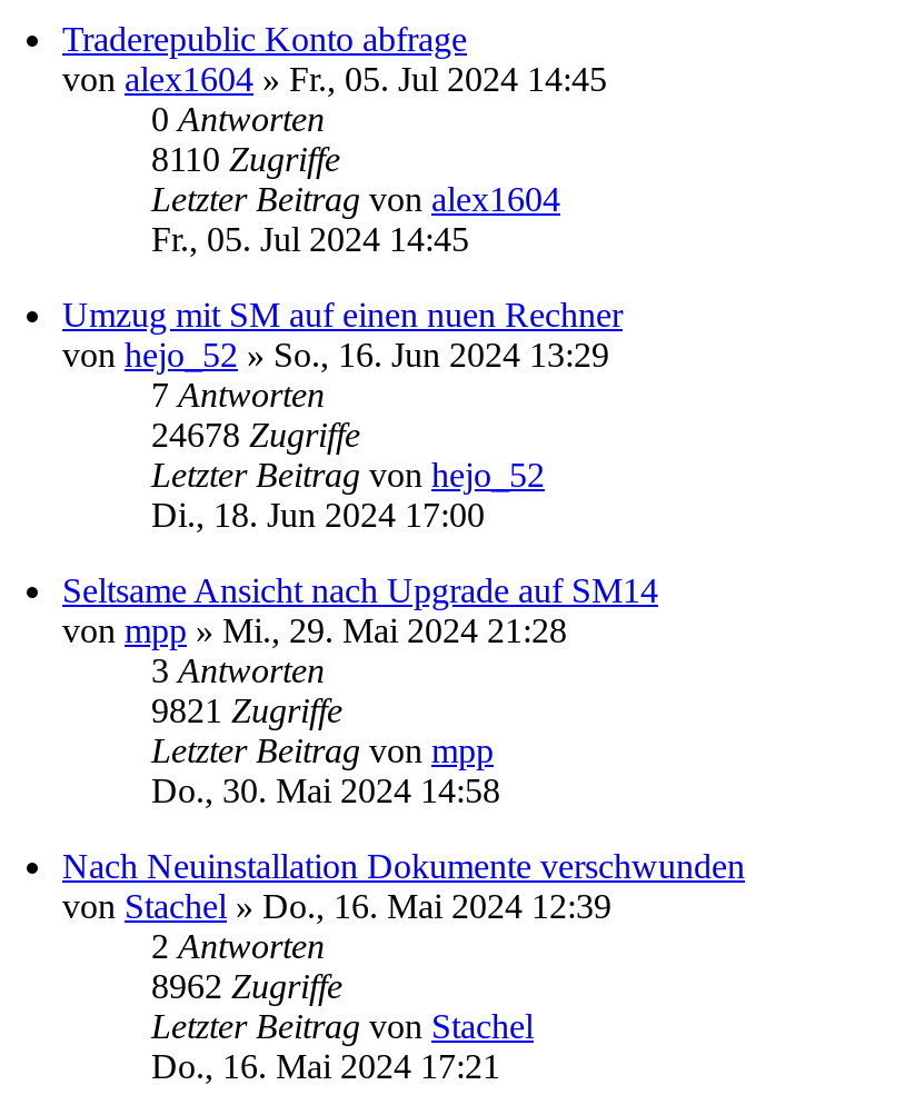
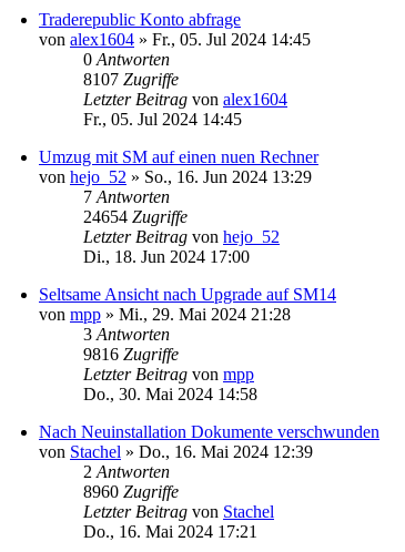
- 8110 Zugriffe
+ 8107 Zugriffe

- 24678 Zugriffe
+ 24654 Zugriffe

- 9821 Zugriffe
+ 9816 Zugriffe

- 8962 Zugriffe
+ 8960 Zugriffe
